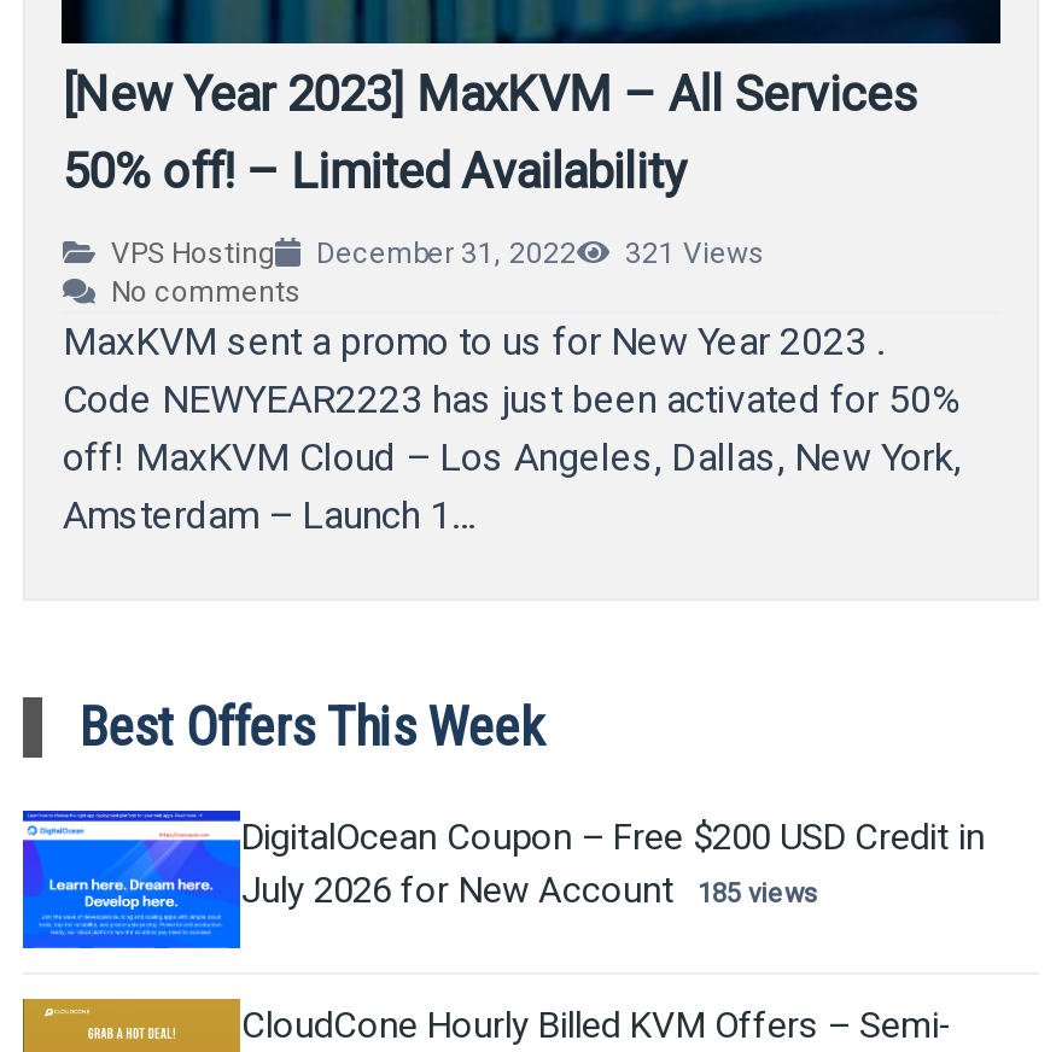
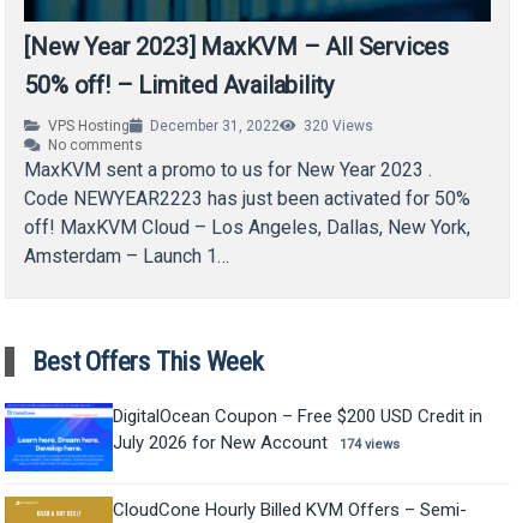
- VPS Hosting December 31, 2022 321 Views
+ VPS Hosting December 31, 2022 320 Views

- July 2026 for New Account 185 views
+ July 2026 for New Account 174 views
